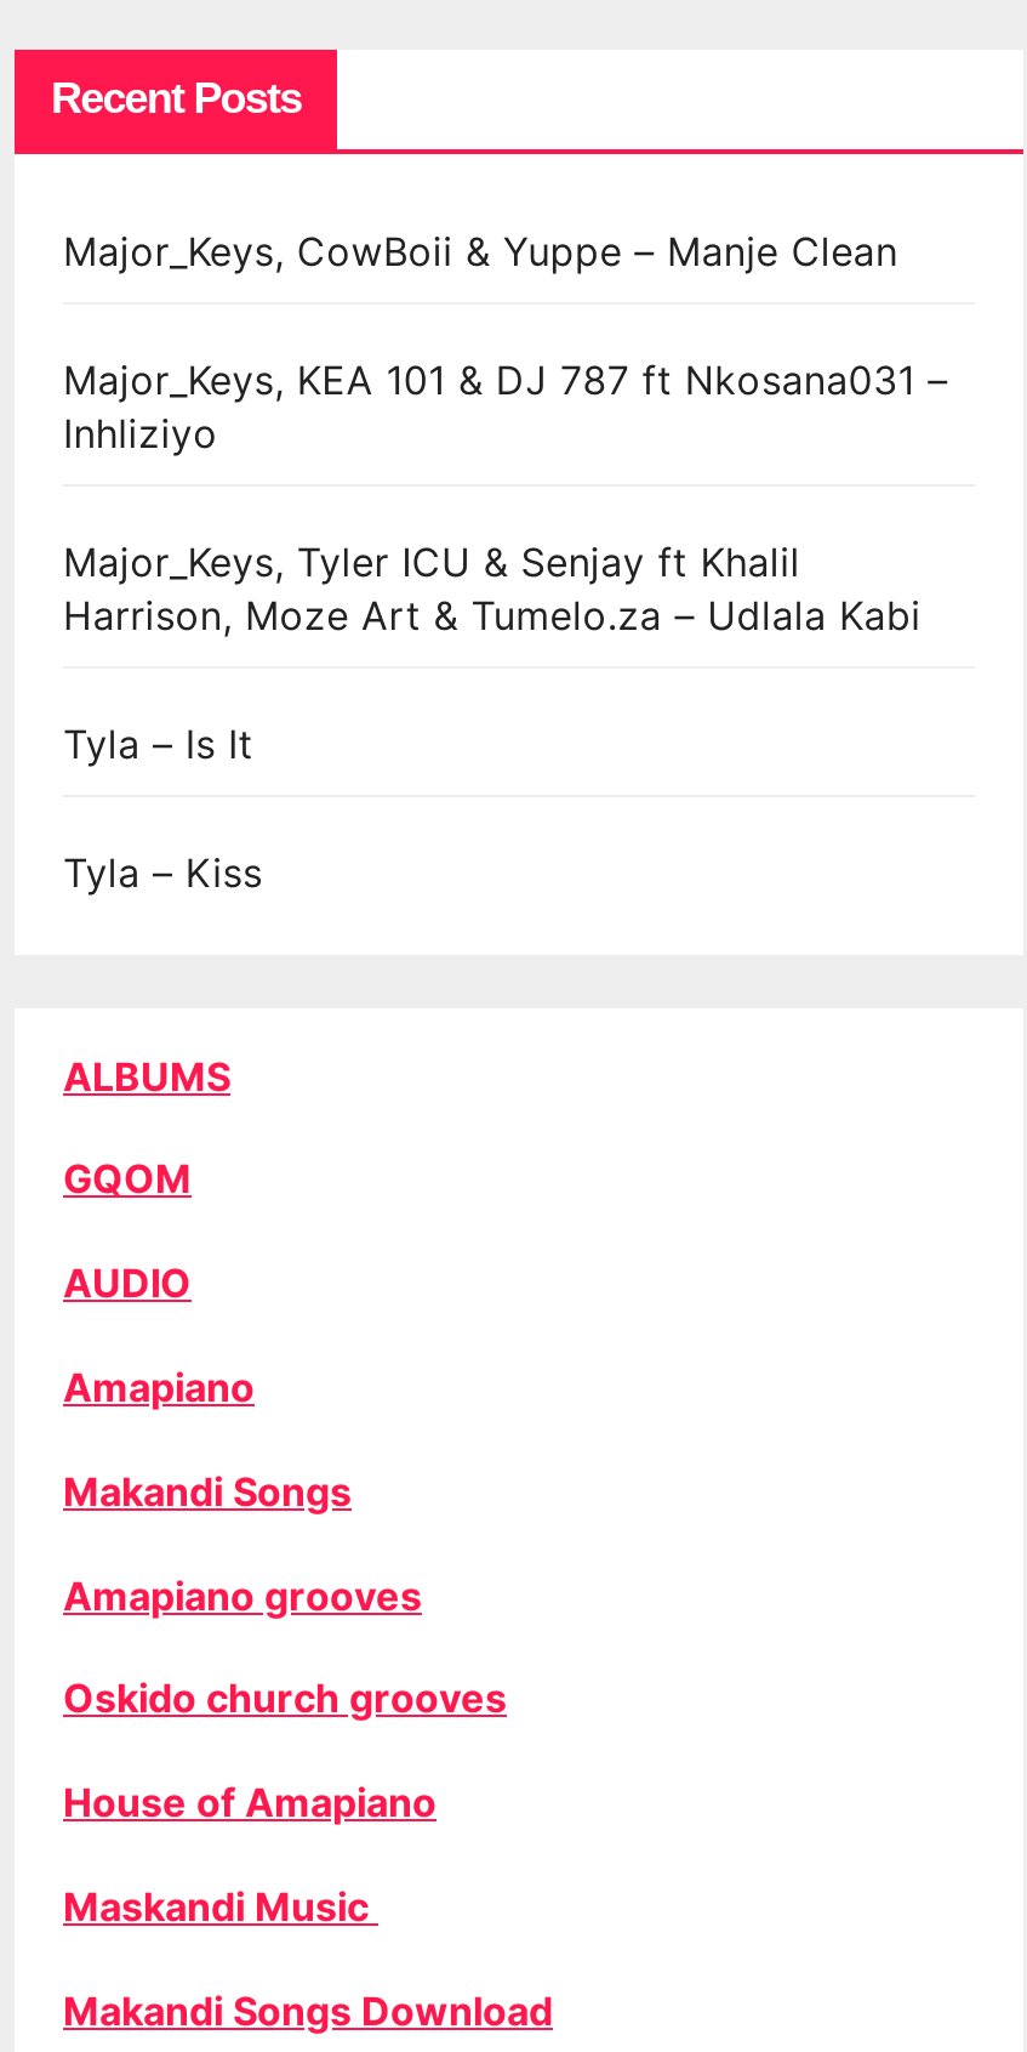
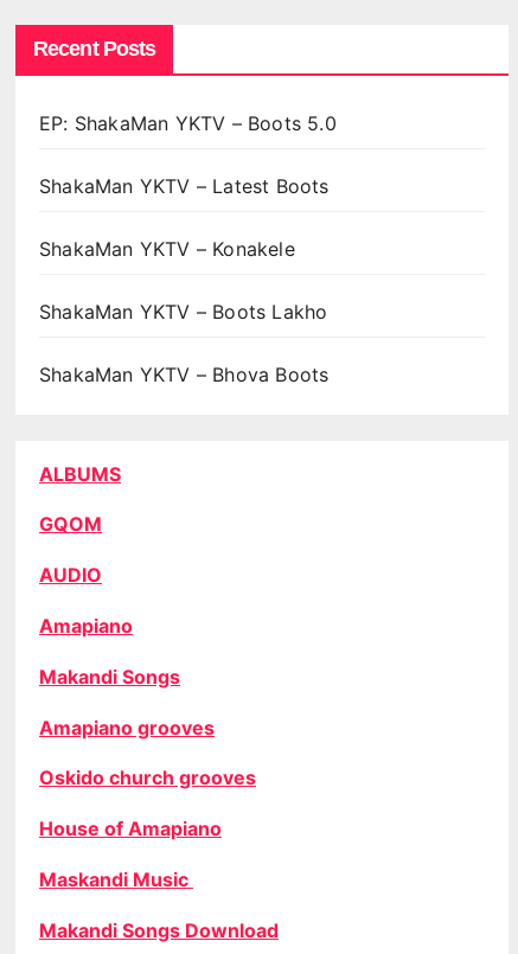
- Major_Keys, CowBoii & Yuppe – Manje Clean
+ EP: ShakaMan YKTV – Boots 5.0

- Major_Keys, KEA 101 & DJ 787 ft Nkosana031 –
- Inhliziyo
+ ShakaMan YKTV – Latest Boots

- Major_Keys, Tyler ICU & Senjay ft Khalil
- Harrison, Moze Art & Tumelo.za – Udlala Kabi
+ ShakaMan YKTV – Konakele

- Tyla – Is It
+ ShakaMan YKTV – Boots Lakho

- Tyla – Kiss
+ ShakaMan YKTV – Bhova Boots
